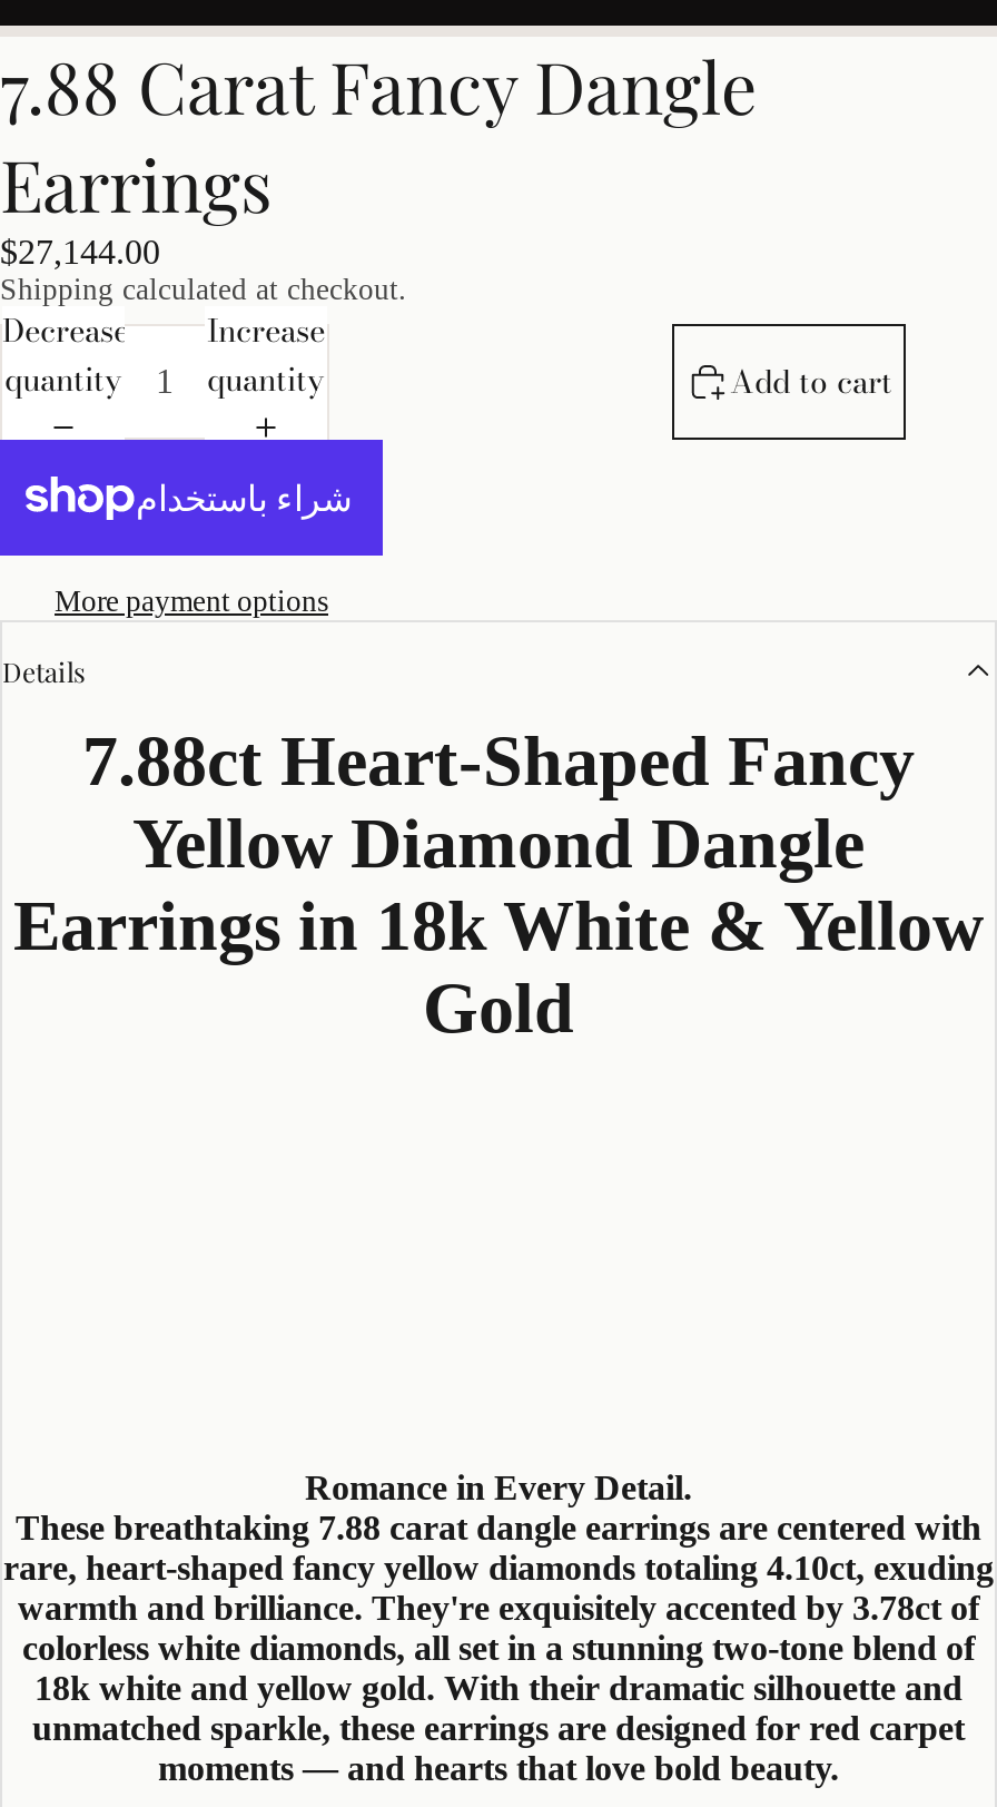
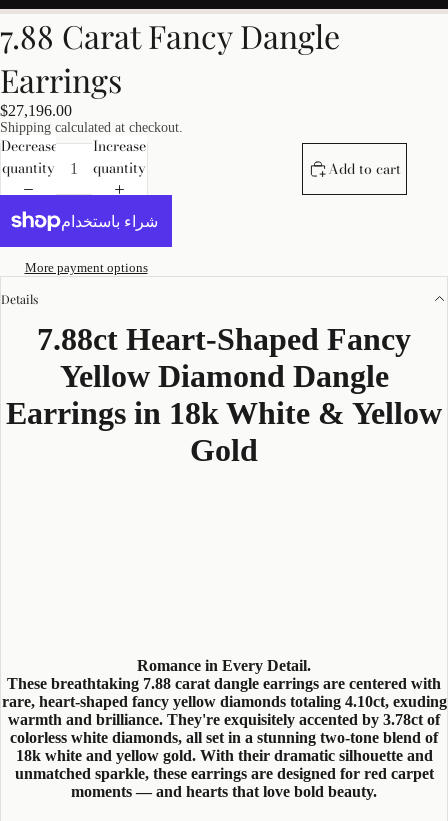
- $27,144.00
+ $27,196.00
